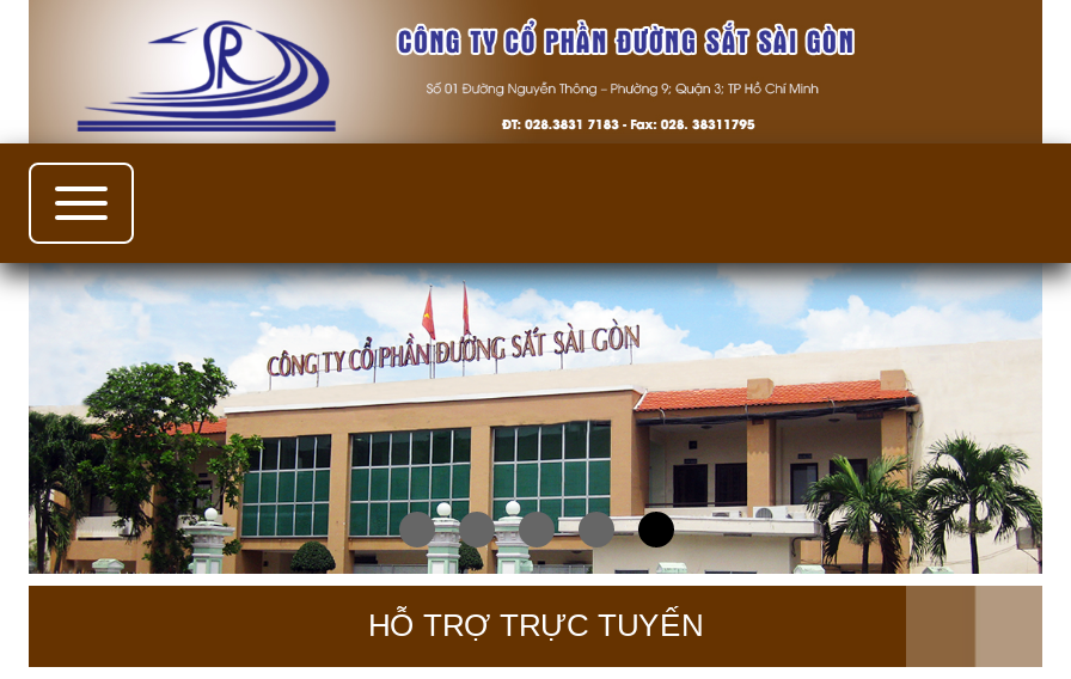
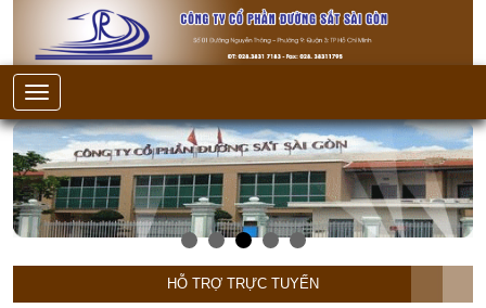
- [image]
+ [image]
